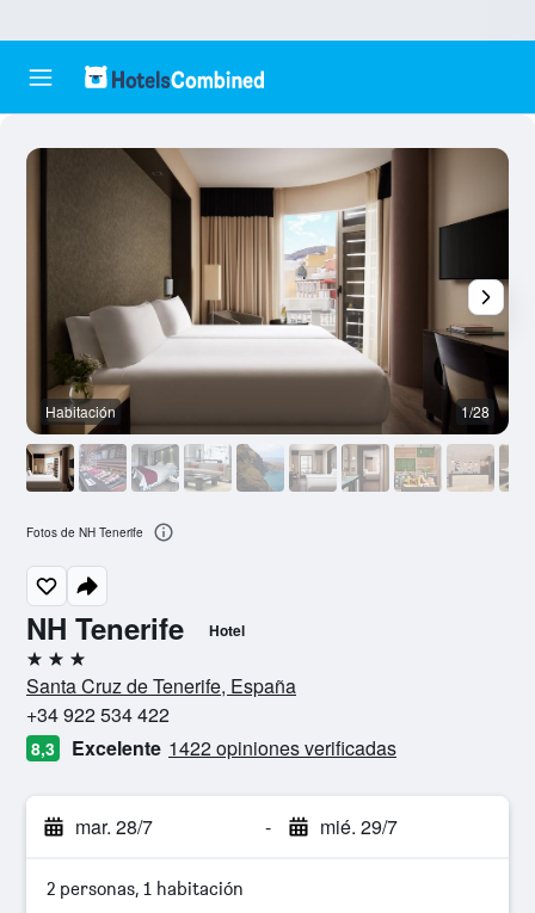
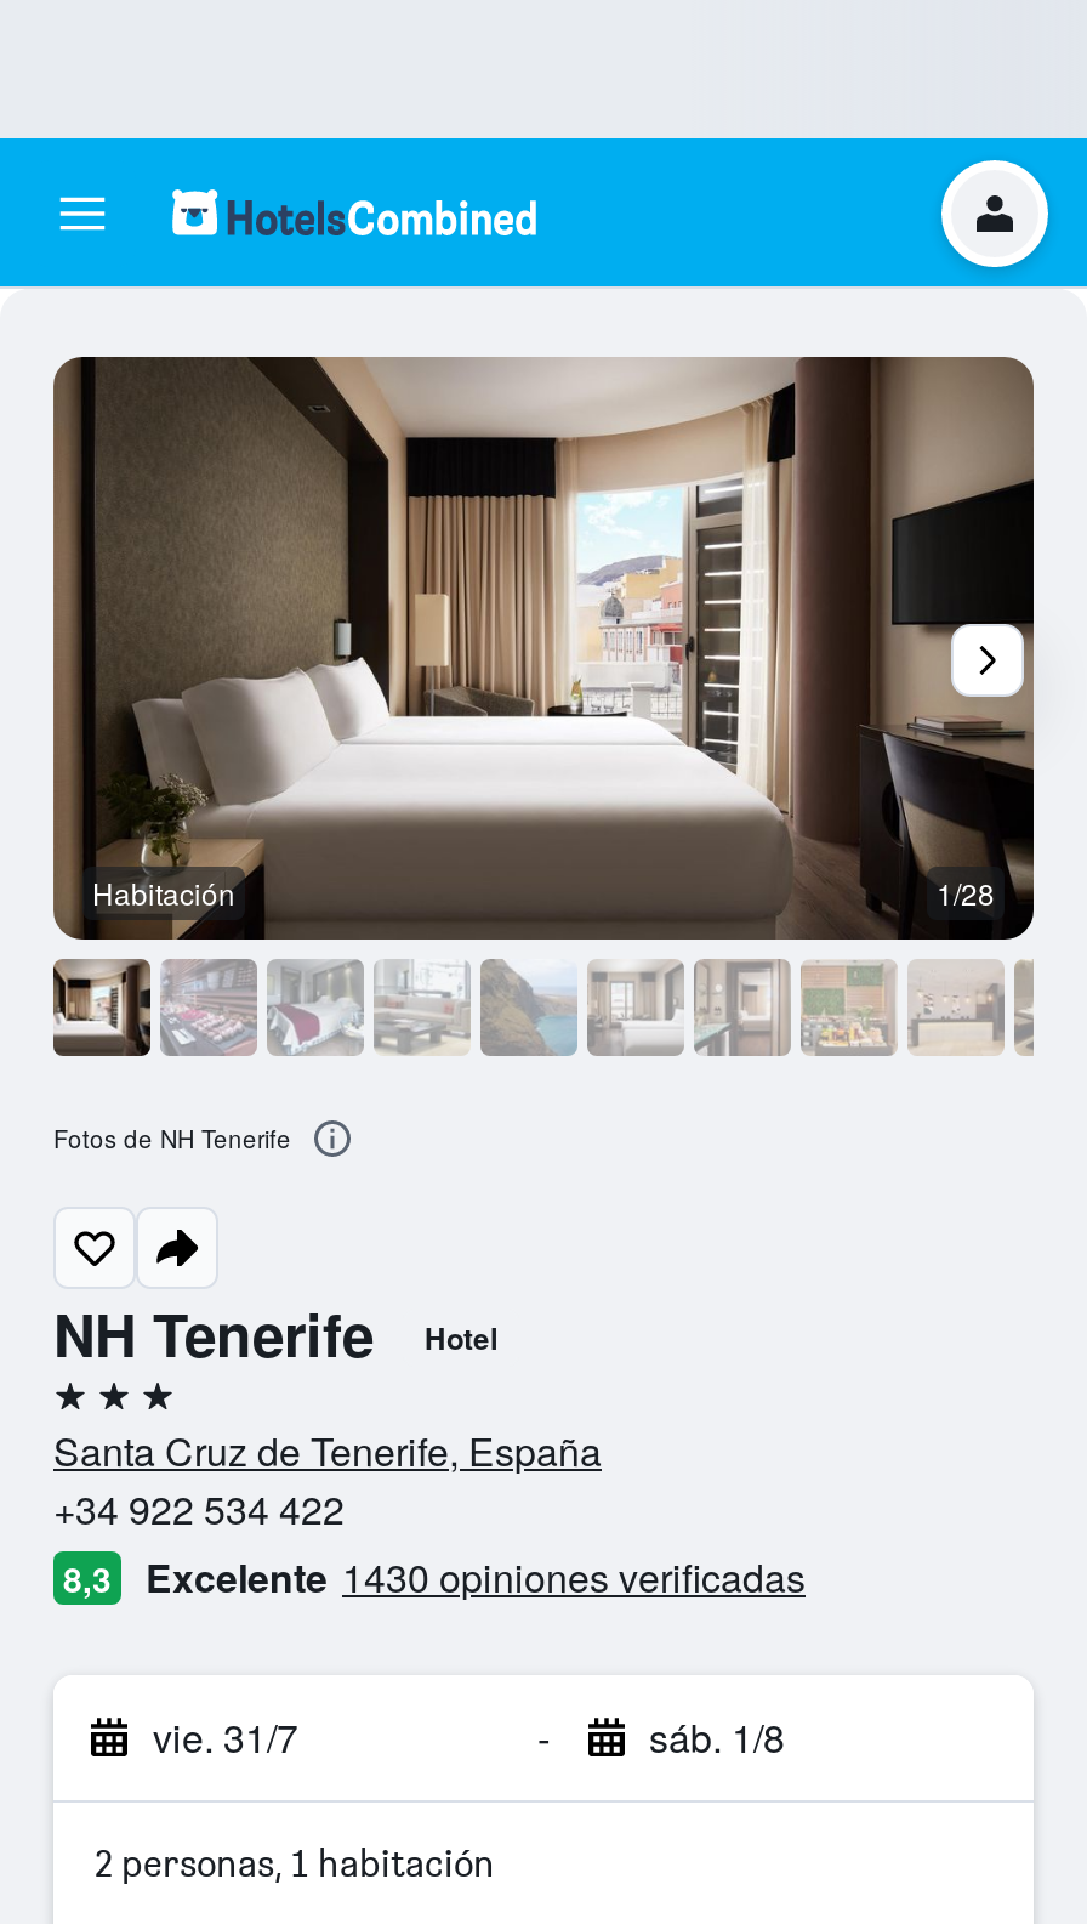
+ [image]

- Excelente 1422 opiniones verificadas
+ Excelente 1430 opiniones verificadas

- mar. 28/7
+ vie. 31/7

- mié. 29/7
+ sáb. 1/8
